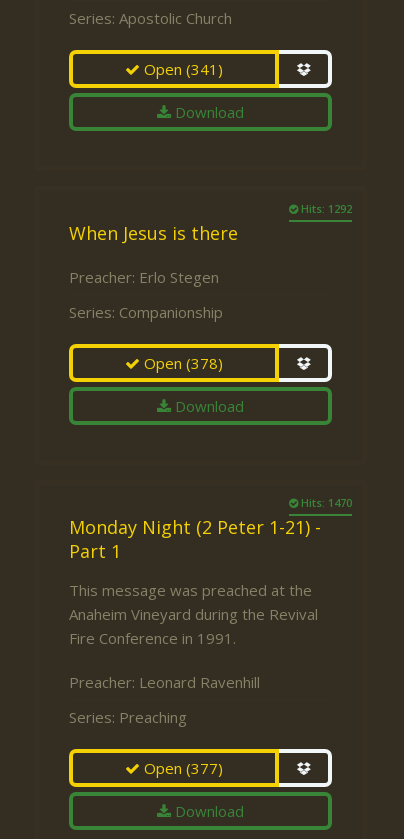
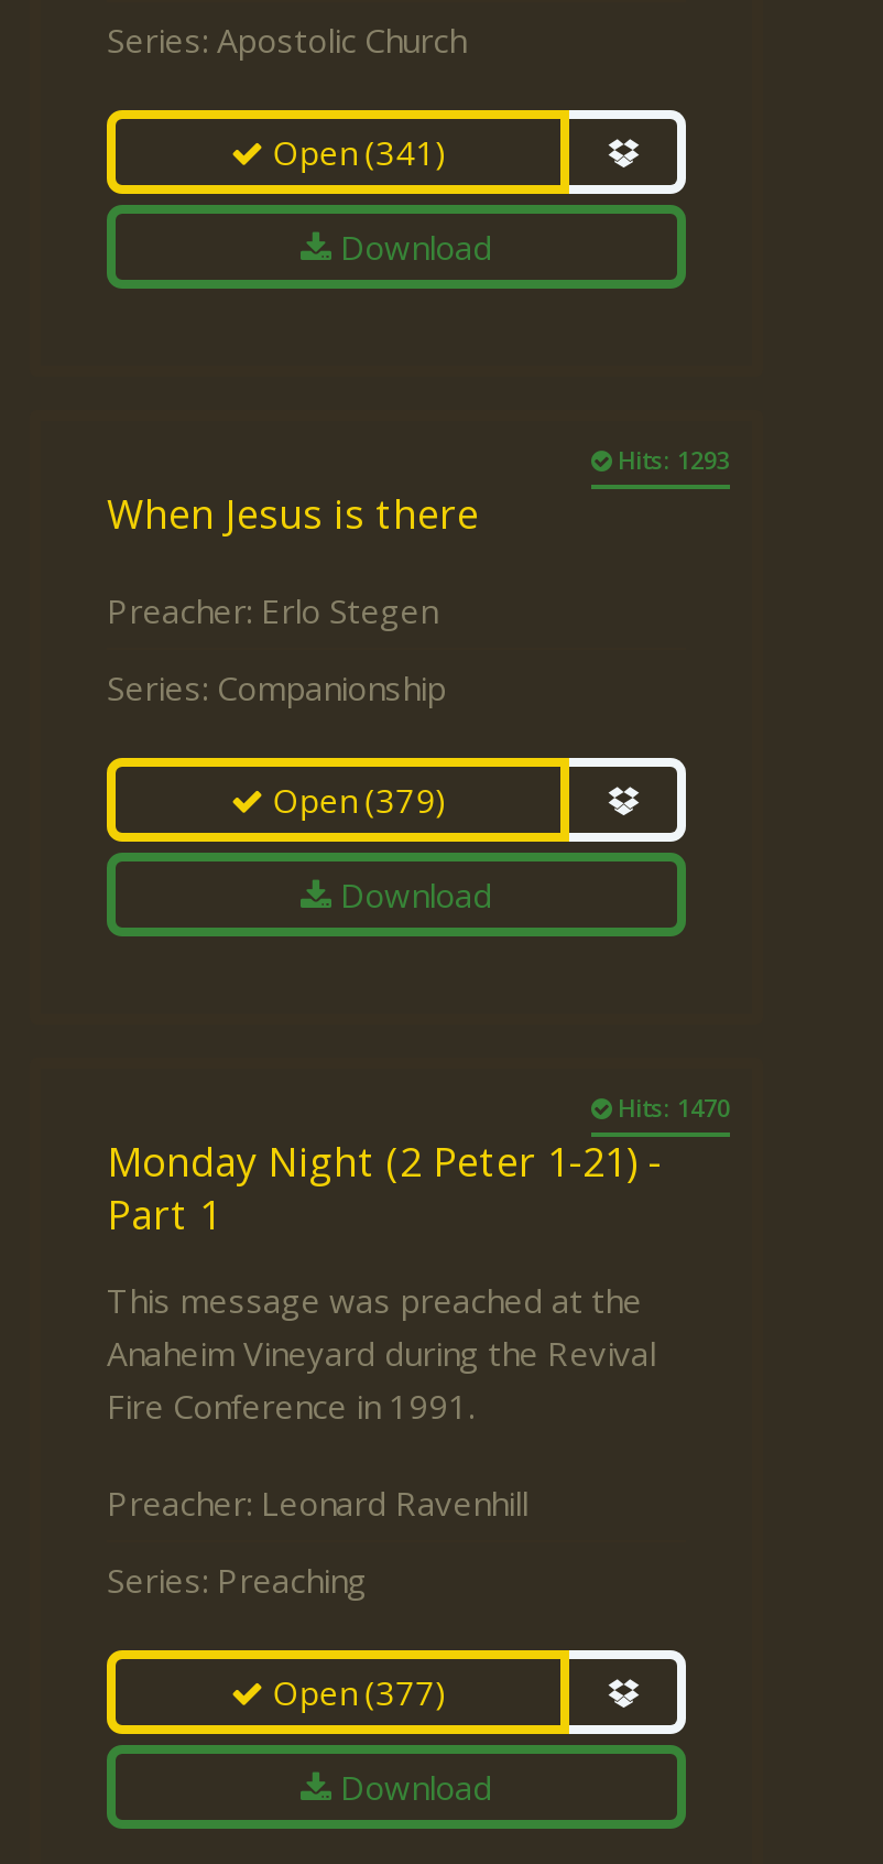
- Hits: 1292
+ Hits: 1293

- Open (378)
+ Open (379)
